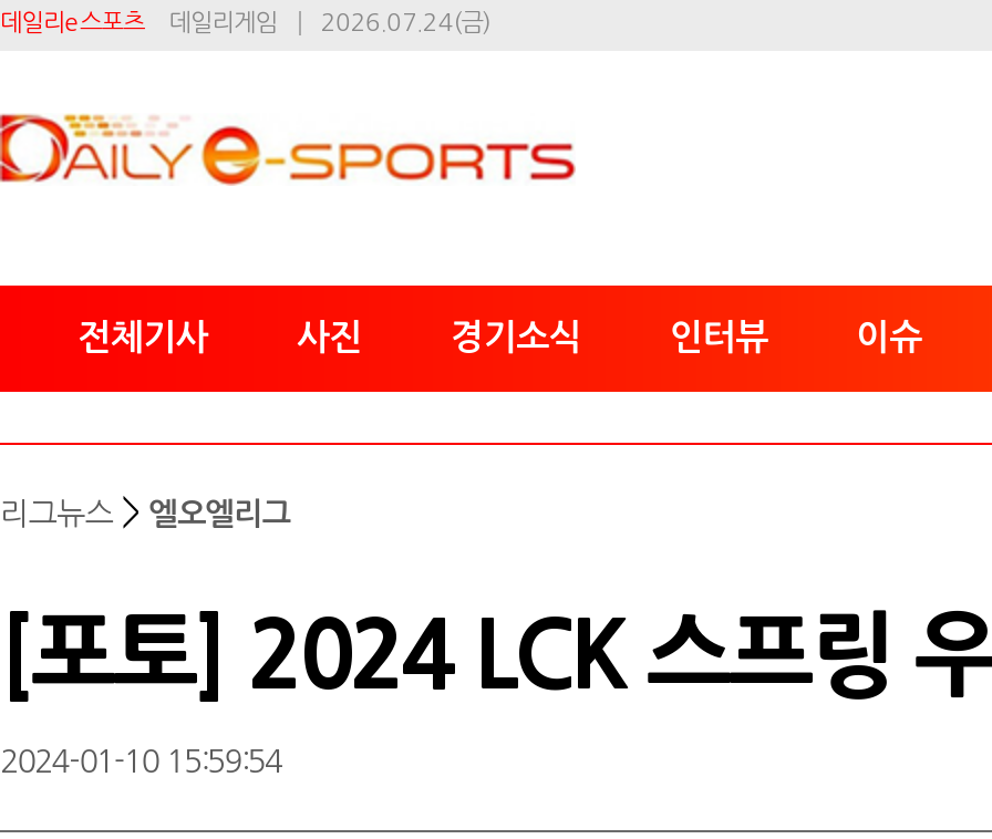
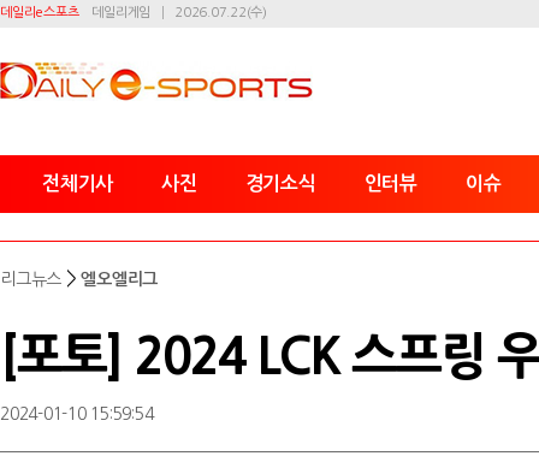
- 데일리e스포츠 데일리게임 2026.07.24(금)
+ 데일리e스포츠 데일리게임 2026.07.22(수)
